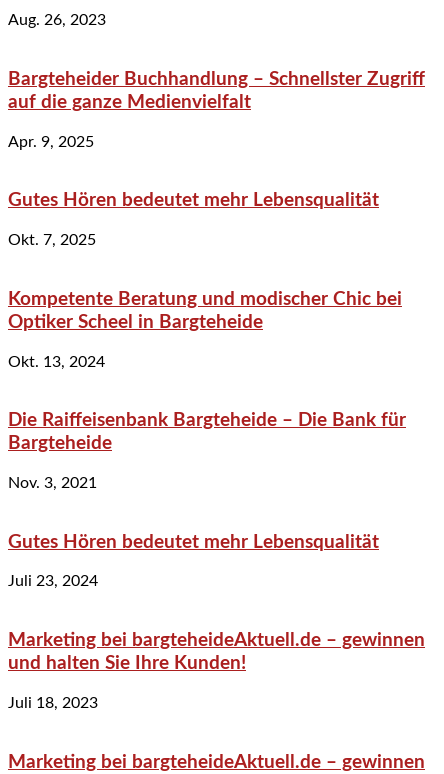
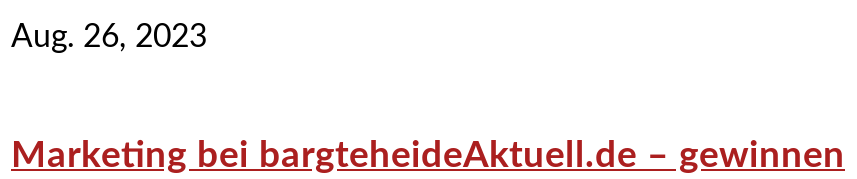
- Bargteheider Buchhandlung – Schnellster Zugriff
- auf die ganze Medienvielfalt
- Apr. 9, 2025
- Gutes Hören bedeutet mehr Lebensqualität
- Okt. 7, 2025
- Kompetente Beratung und modischer Chic bei
- Optiker Scheel in Bargteheide
- Okt. 13, 2024
- Die Raiffeisenbank Bargteheide – Die Bank für
- Bargteheide
- Nov. 3, 2021
- Gutes Hören bedeutet mehr Lebensqualität
- Juli 23, 2024
- Marketing bei bargteheideAktuell.de – gewinnen
- und halten Sie Ihre Kunden!
- Juli 18, 2023
